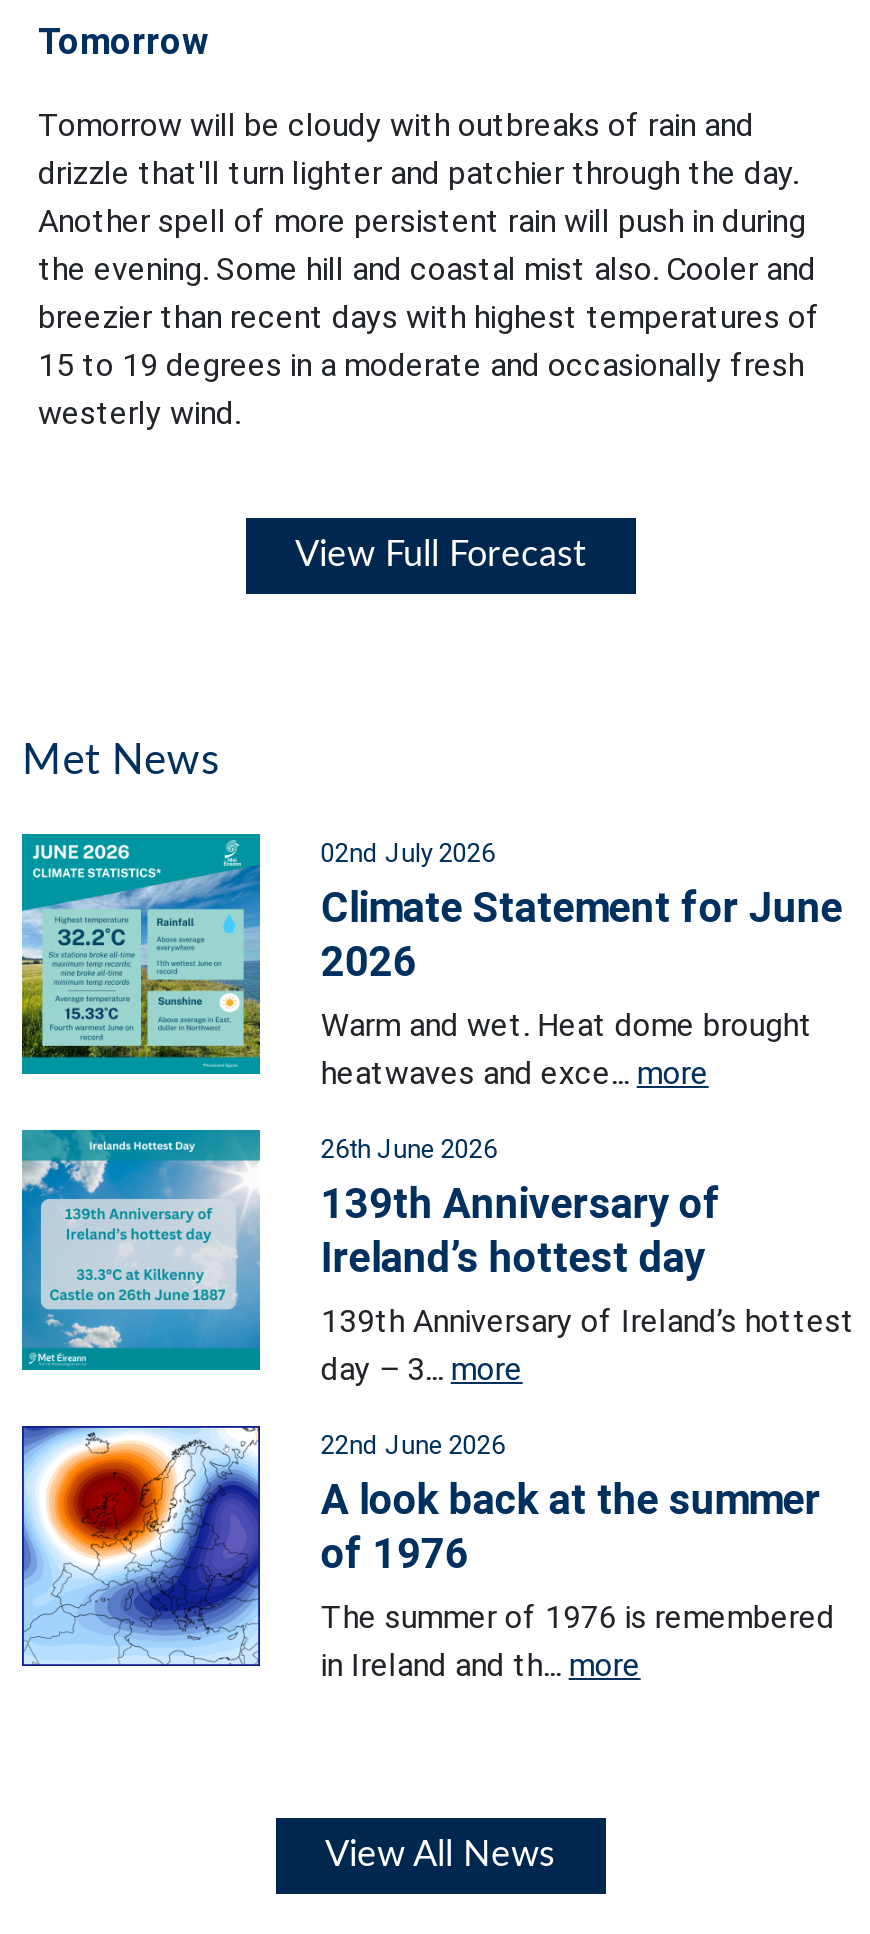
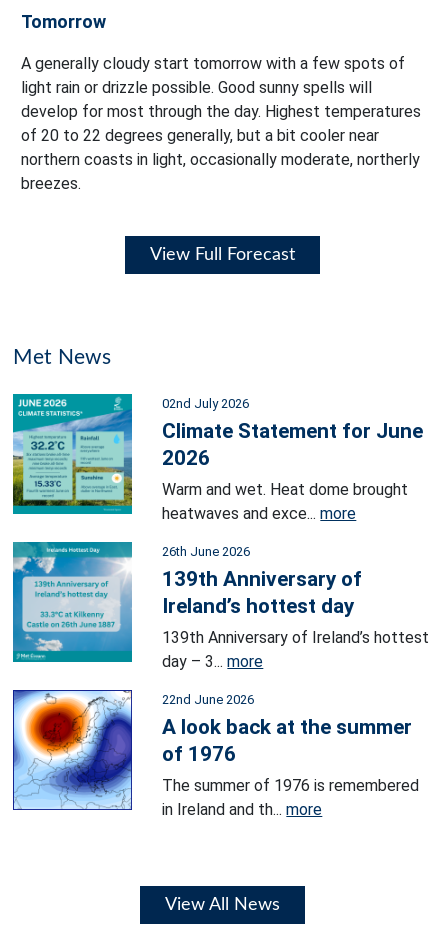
- Tomorrow will be cloudy with outbreaks of rain and
- drizzle that'll turn lighter and patchier through the day.
- Another spell of more persistent rain will push in during
- the evening. Some hill and coastal mist also. Cooler and
- breezier than recent days with highest temperatures of
- 15 to 19 degrees in a moderate and occasionally fresh
- westerly wind.
+ A generally cloudy start tomorrow with a few spots of
+ light rain or drizzle possible. Good sunny spells will
+ develop for most through the day. Highest temperatures
+ of 20 to 22 degrees generally, but a bit cooler near
+ northern coasts in light, occasionally moderate, northerly
+ breezes.
